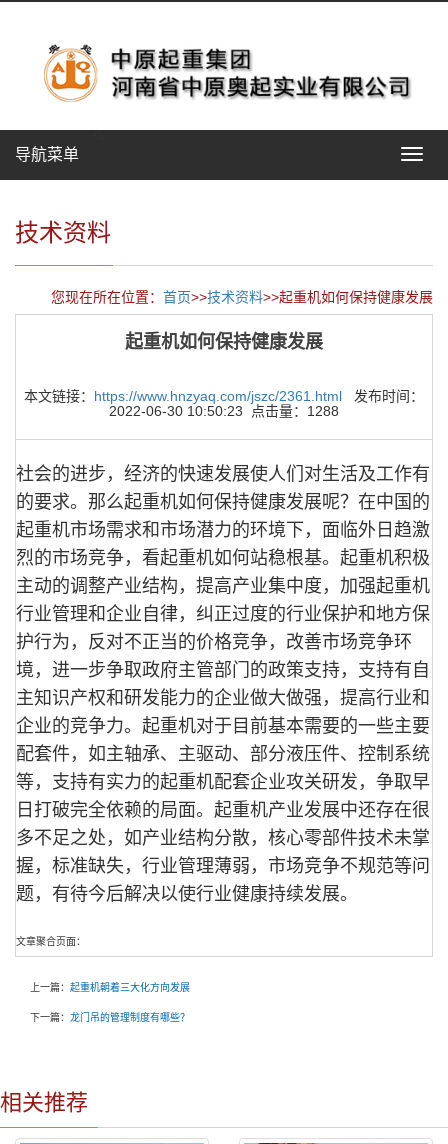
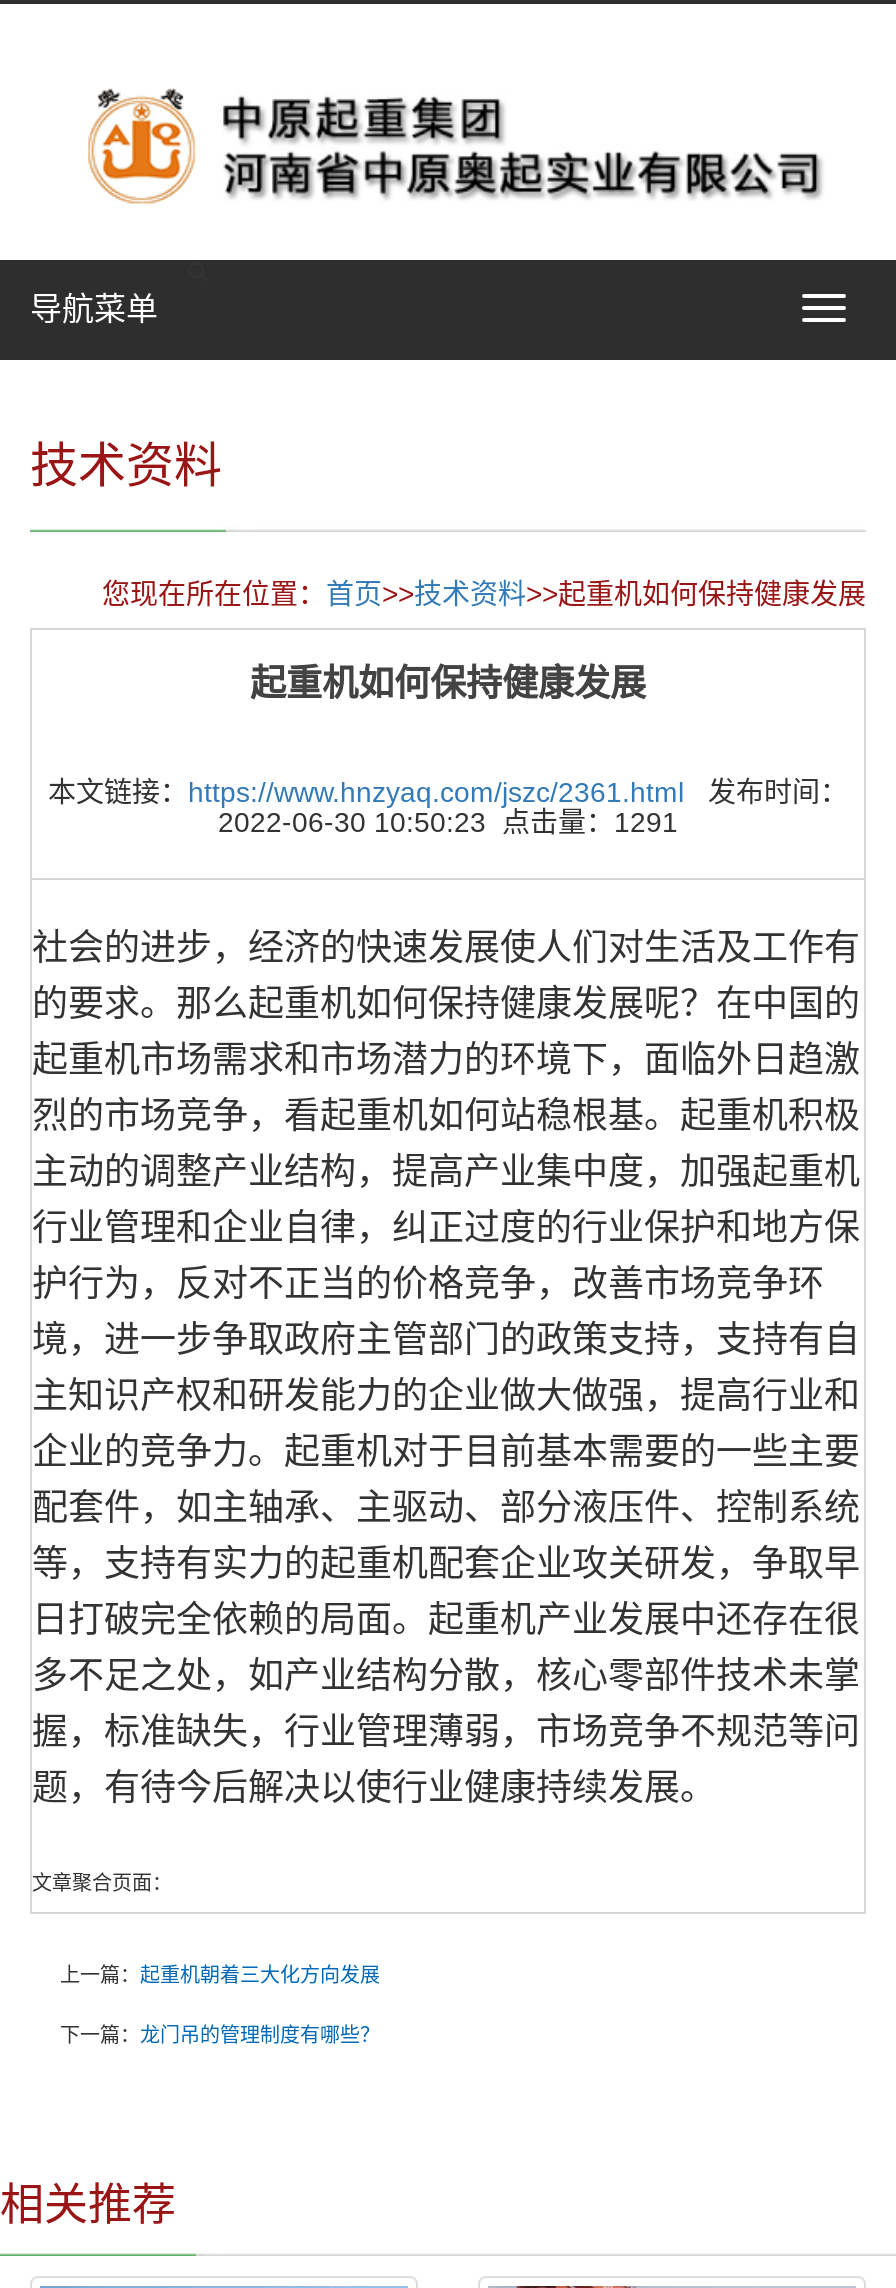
- 2022-06-30 10:50:23 点击量：1288
+ 2022-06-30 10:50:23 点击量：1291
